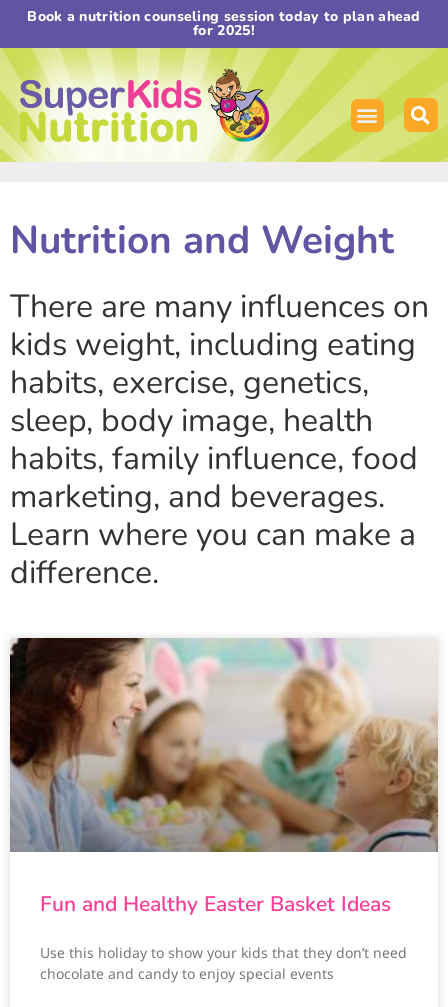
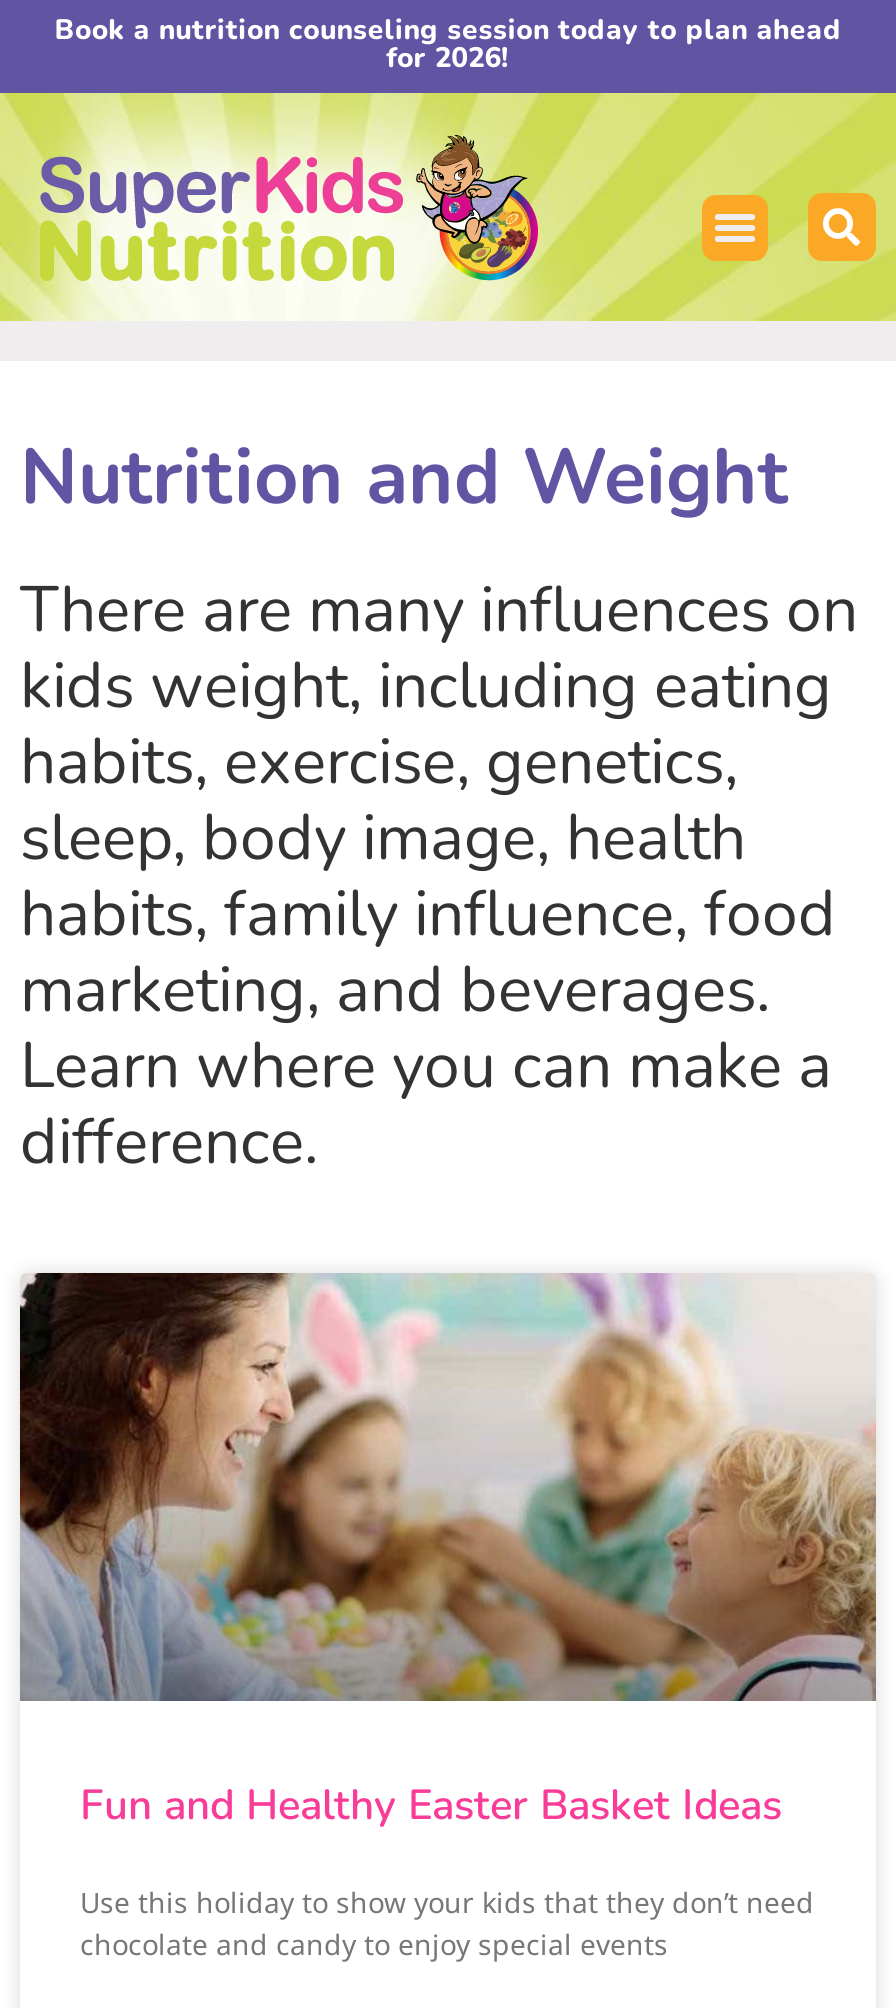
- for 2025!
+ for 2026!
